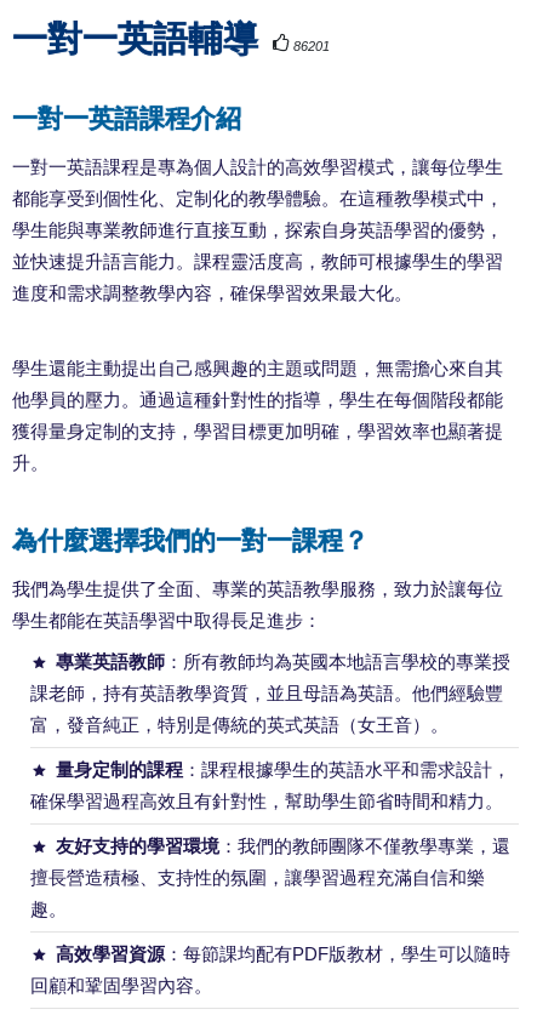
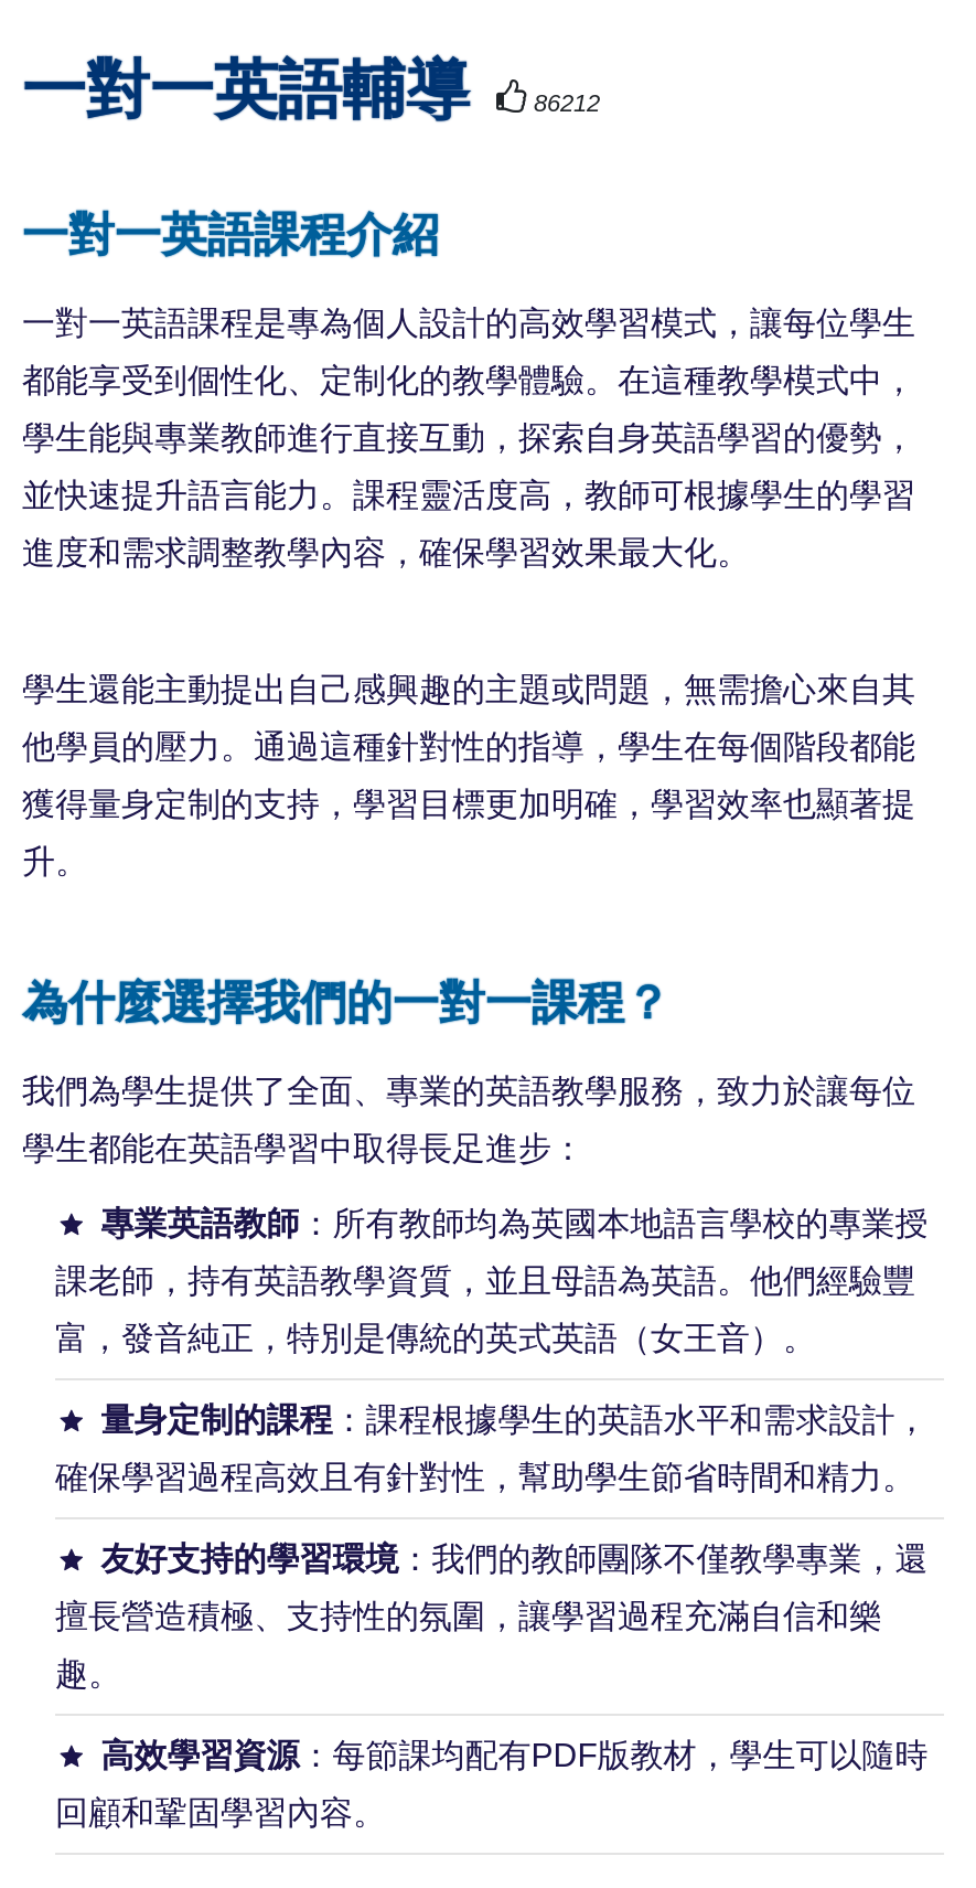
- 86201
+ 86212
